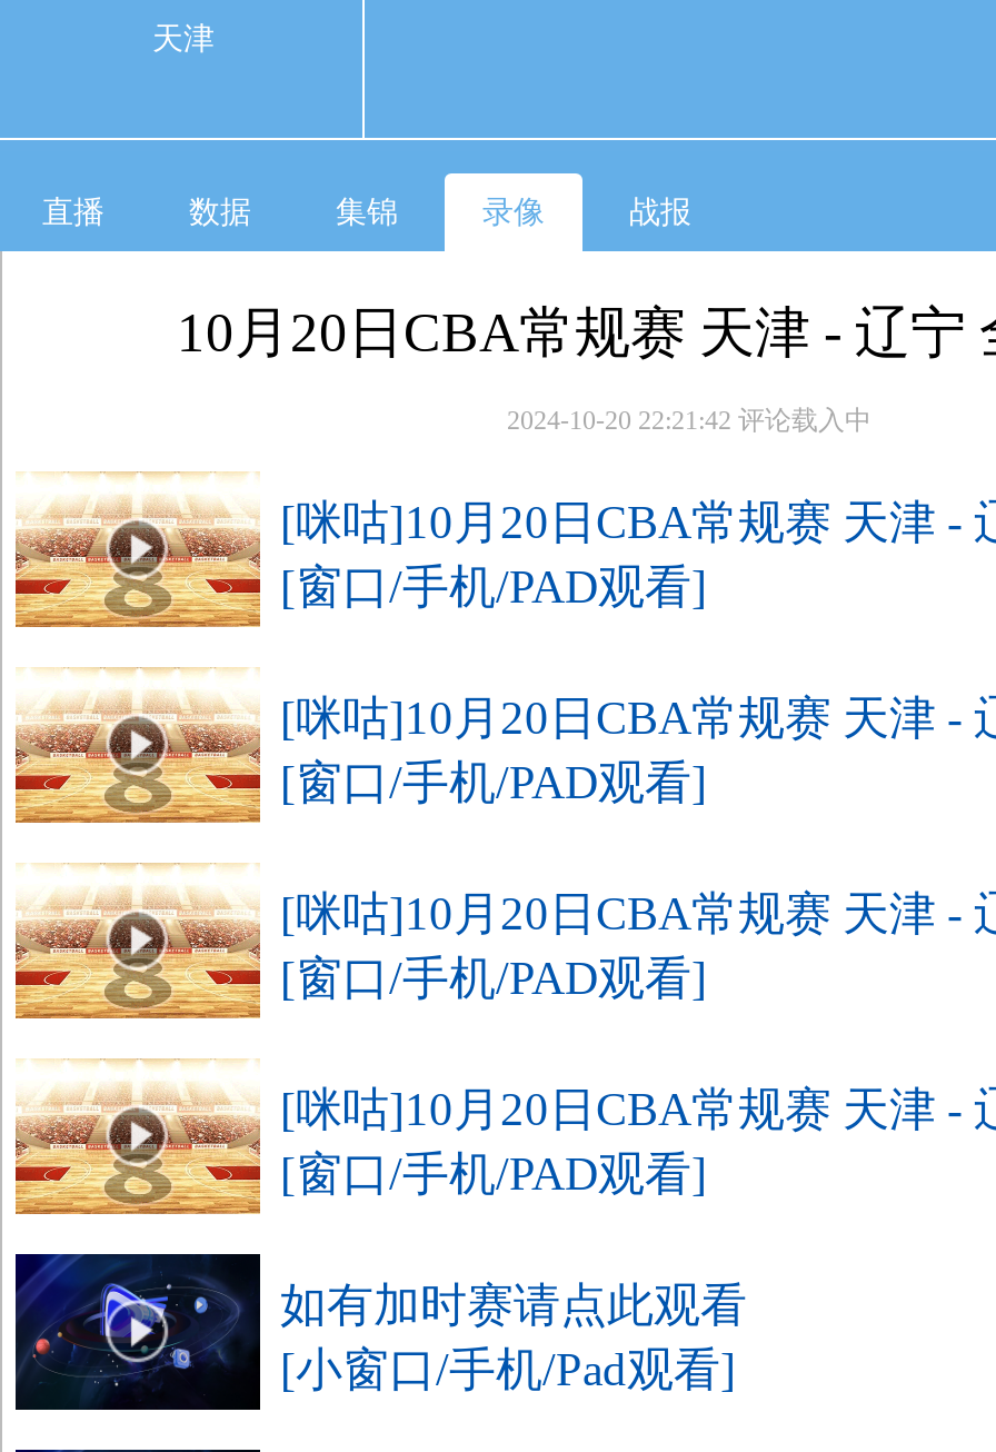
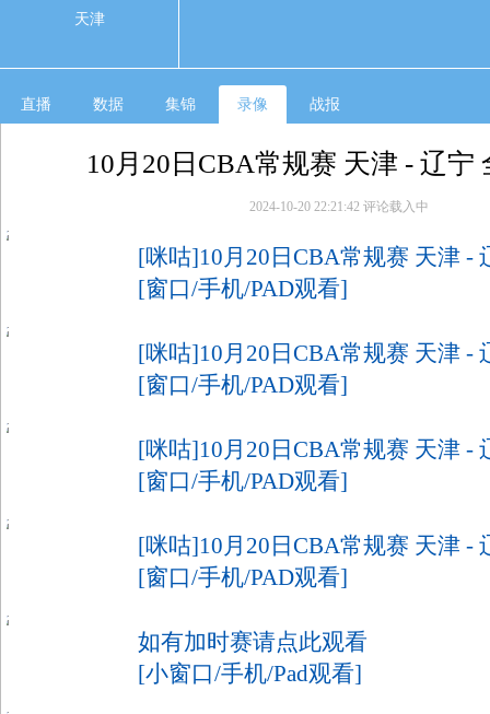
- [image]

- [image]

- [image]

- [image]

- [image]
